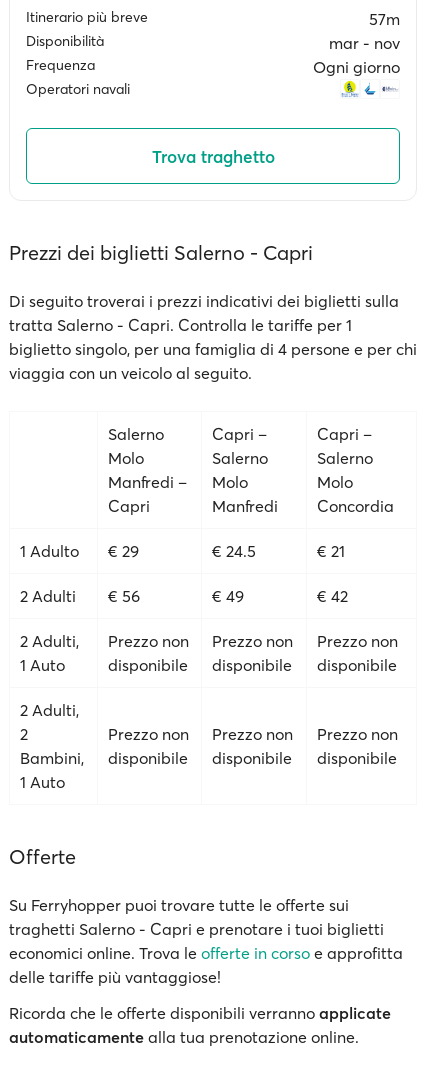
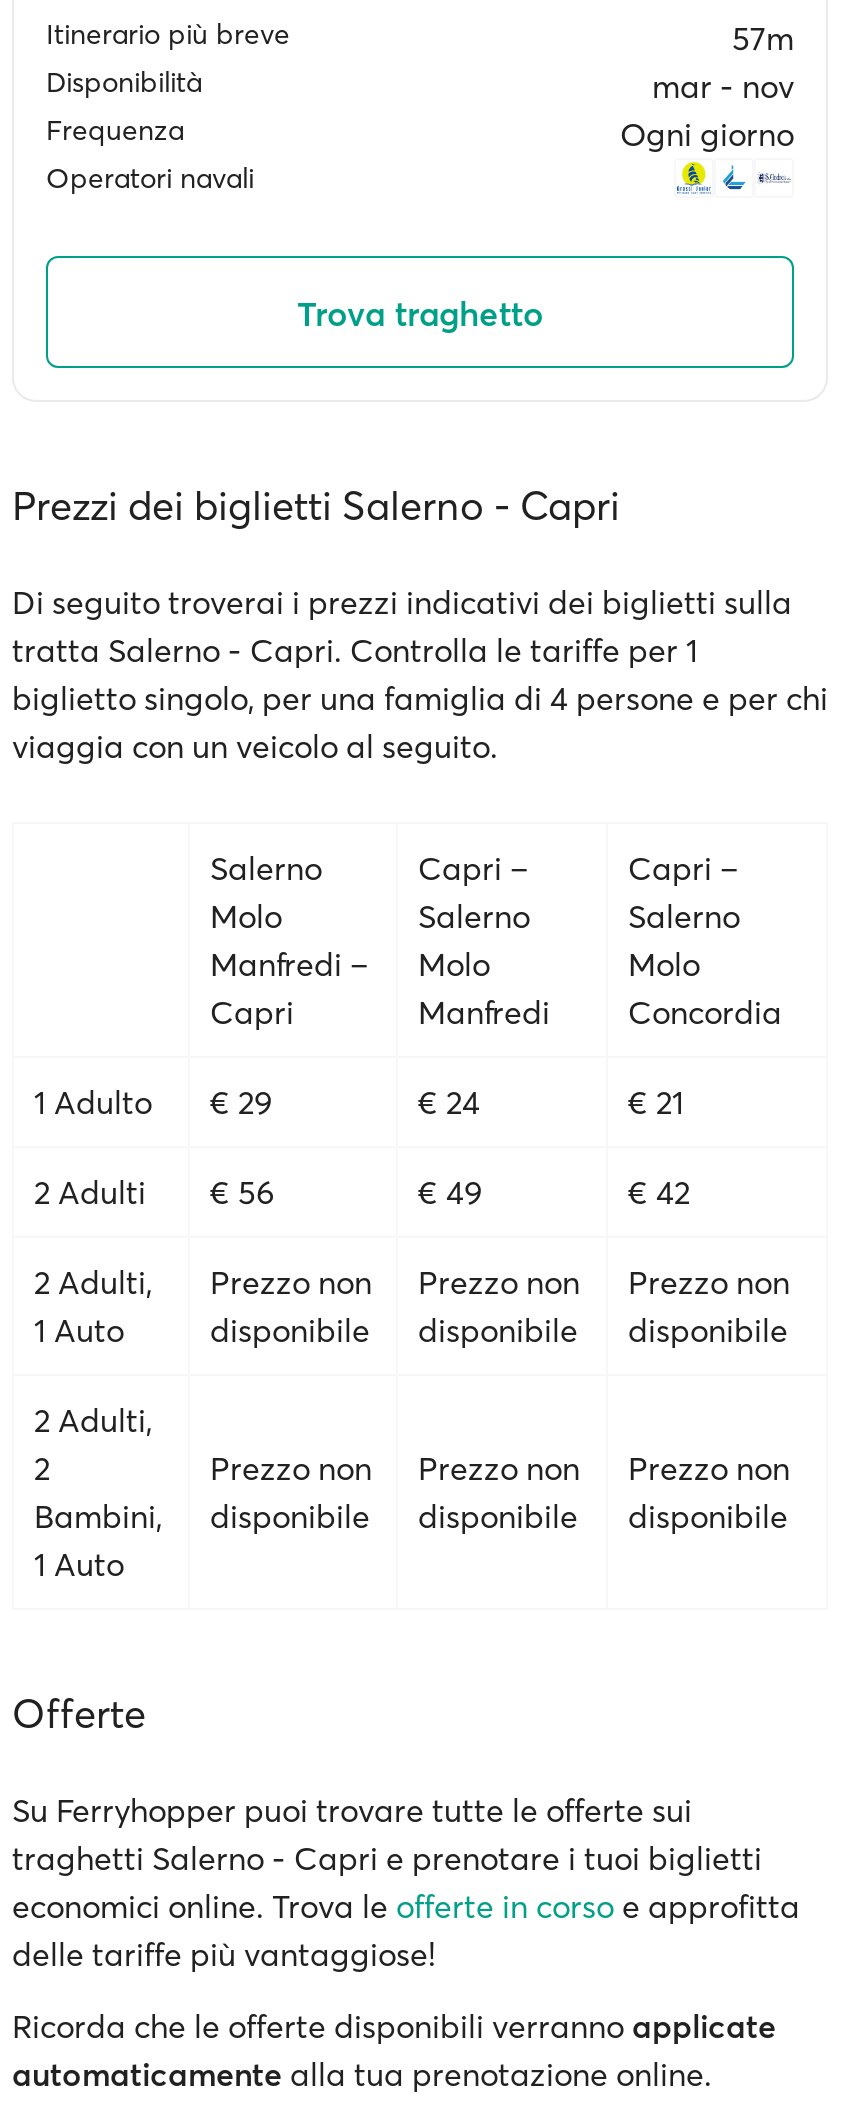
- € 24.5
+ € 24
